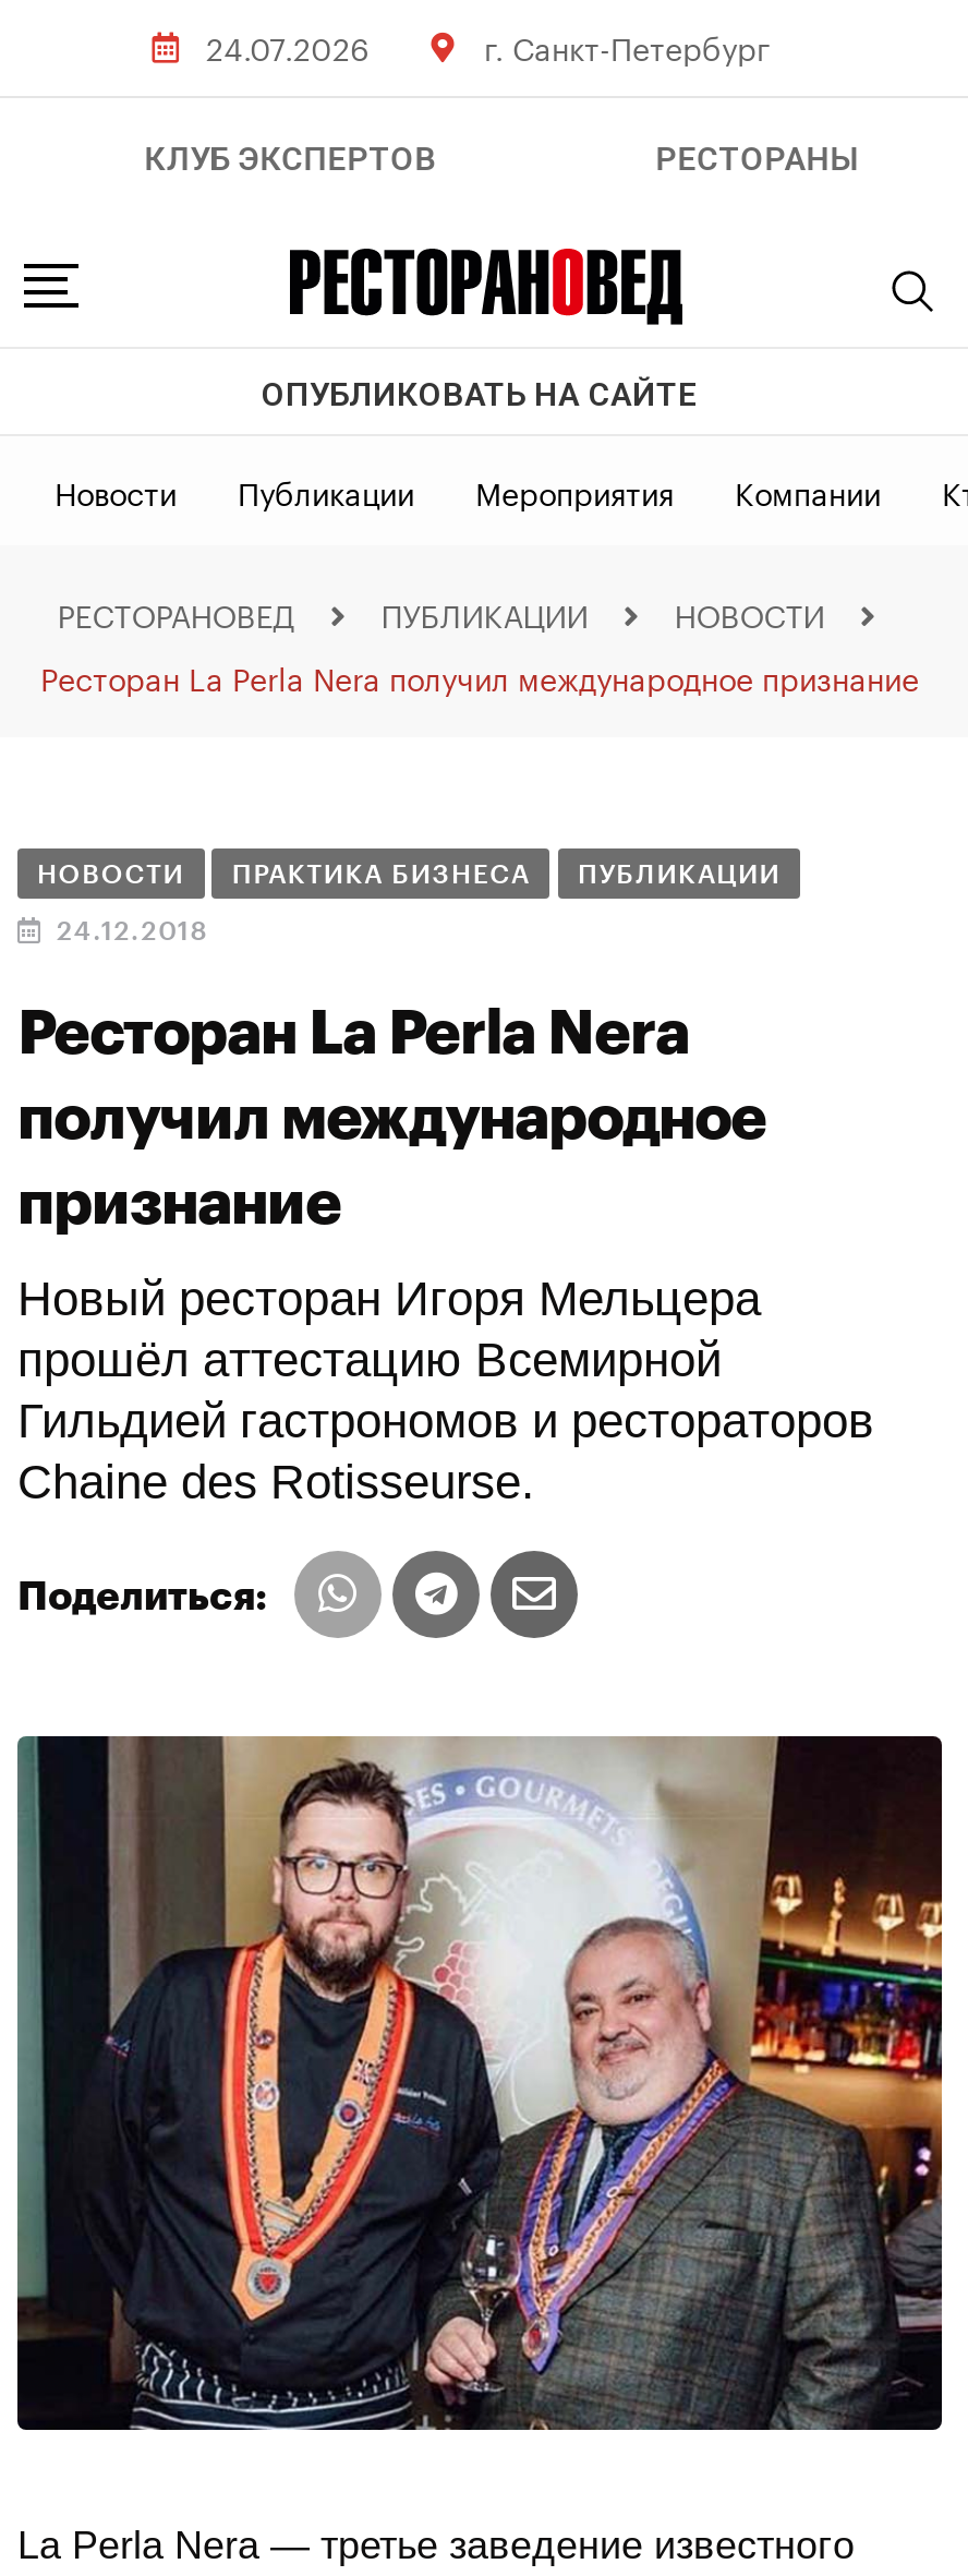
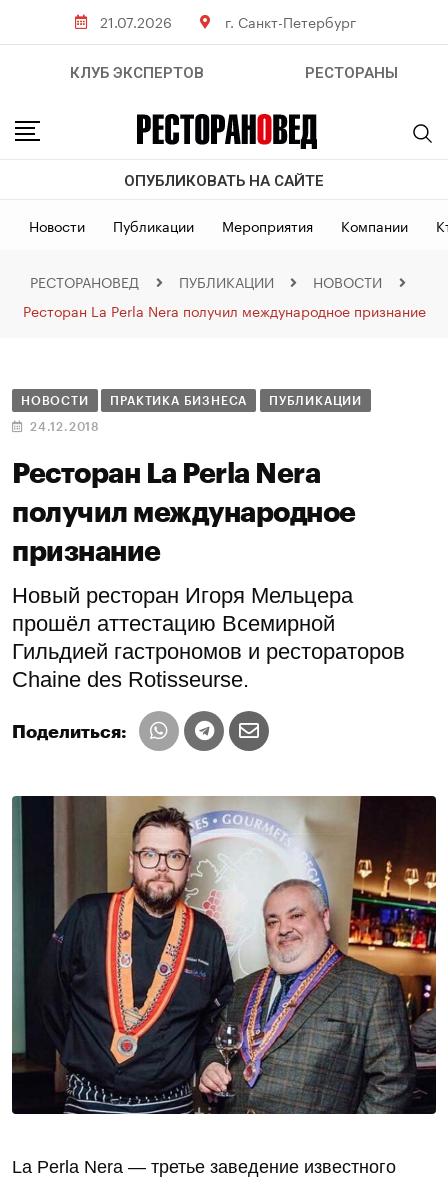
- 24.07.2026
+ 21.07.2026
